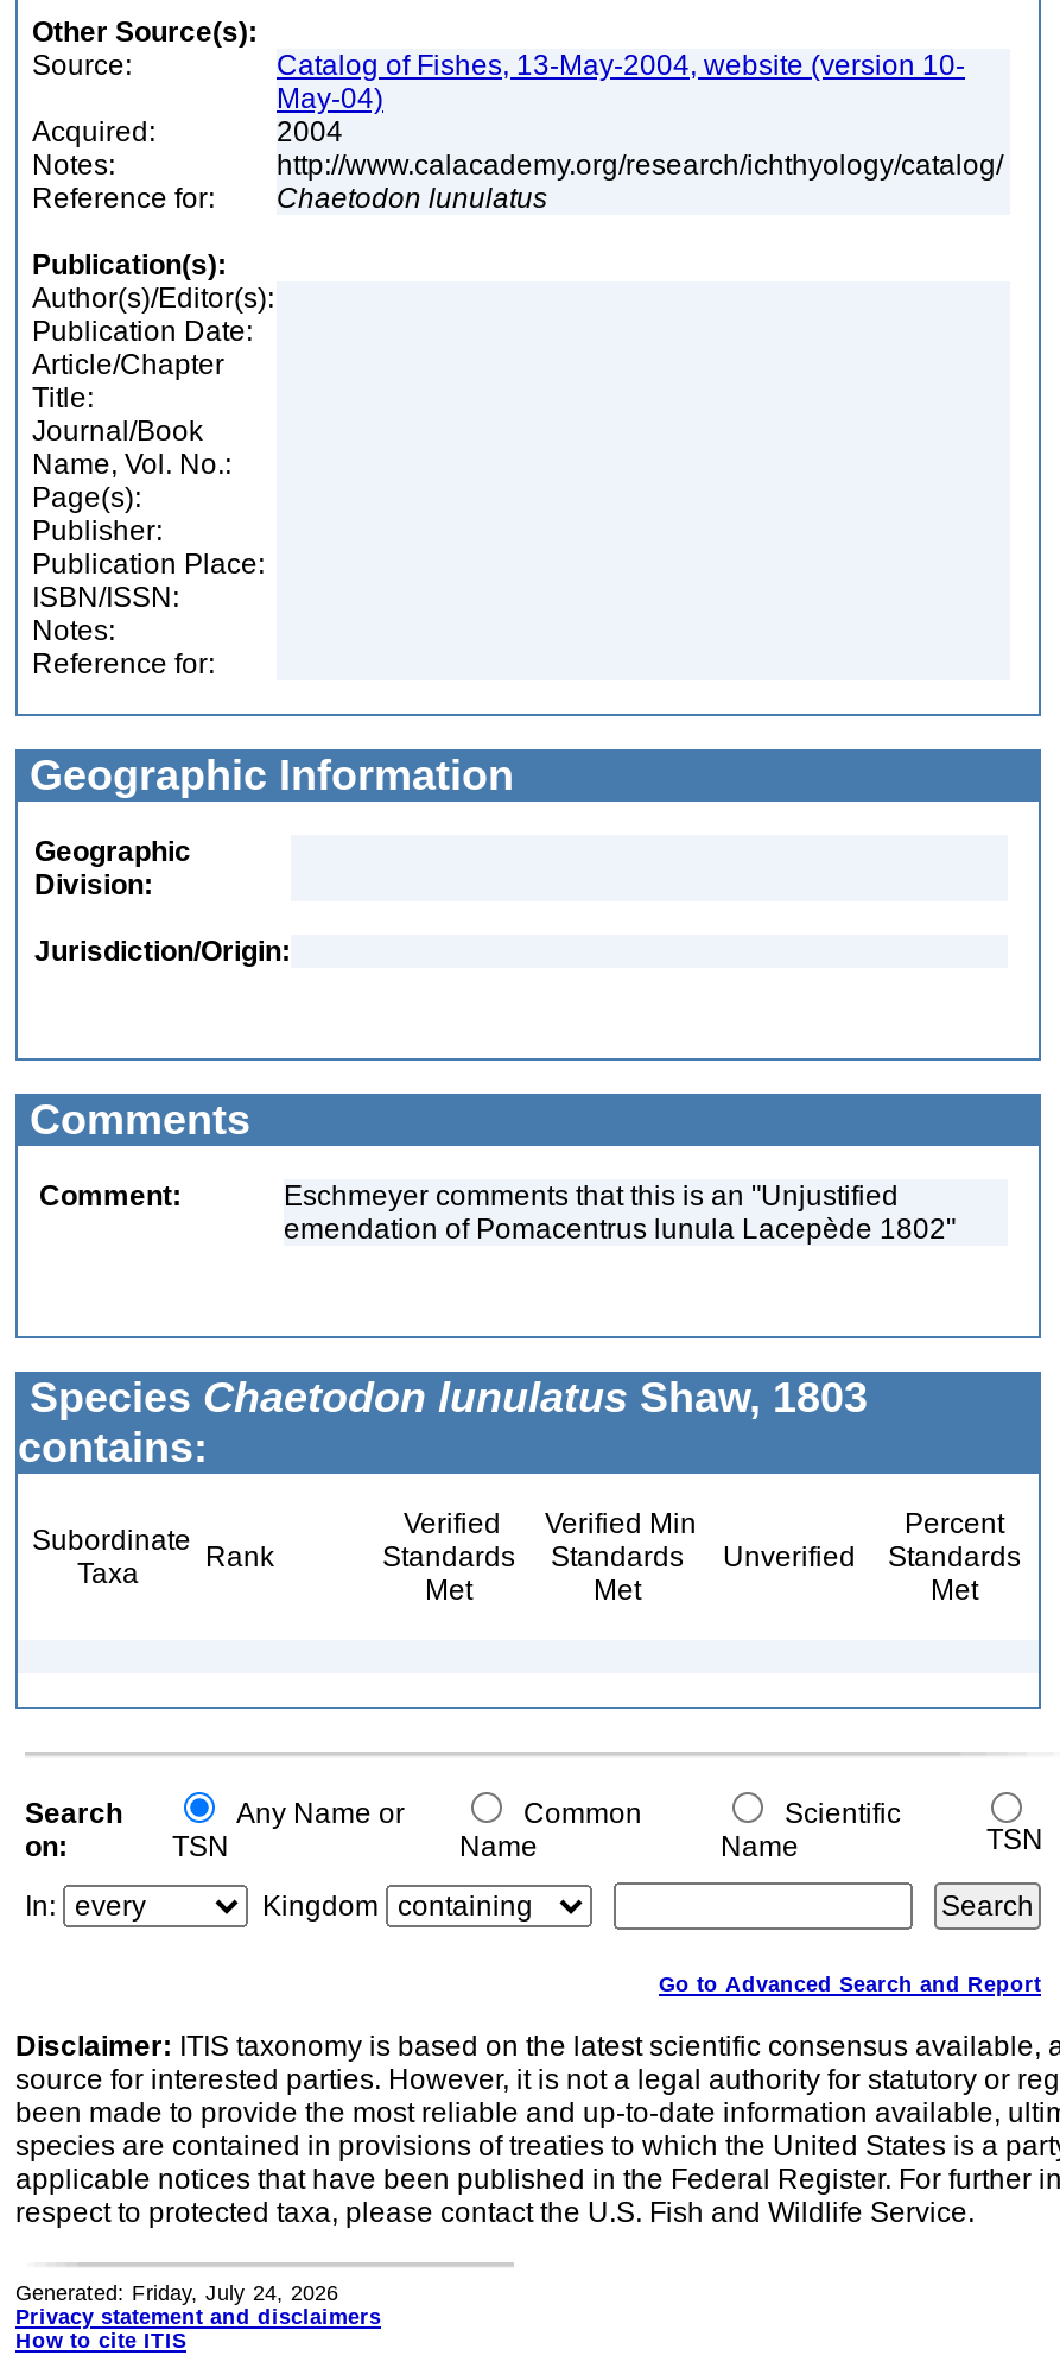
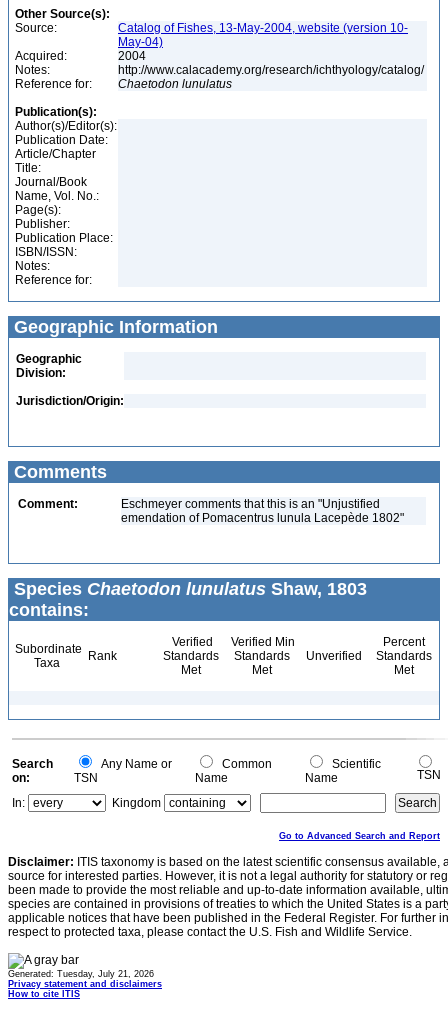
- Generated: Friday, July 24, 2026
+ Generated: Tuesday, July 21, 2026
